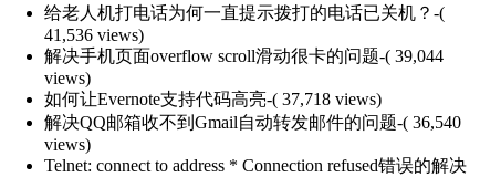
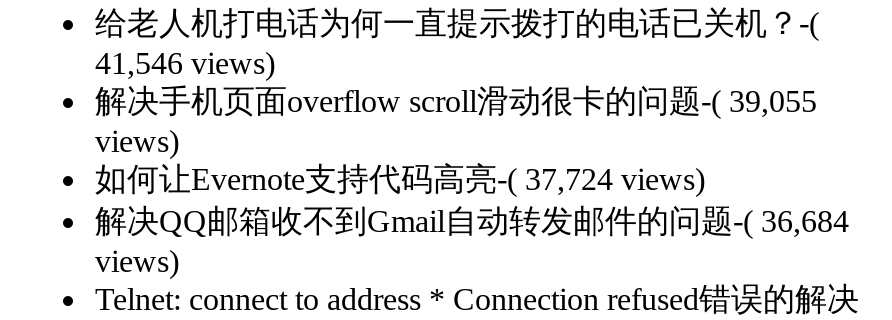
- 41,536 views)
+ 41,546 views)

- 解决手机页面overflow scroll滑动很卡的问题-( 39,044
+ 解决手机页面overflow scroll滑动很卡的问题-( 39,055

- 如何让Evernote支持代码高亮-( 37,718 views)
+ 如何让Evernote支持代码高亮-( 37,724 views)

- 解决QQ邮箱收不到Gmail自动转发邮件的问题-( 36,540
+ 解决QQ邮箱收不到Gmail自动转发邮件的问题-( 36,684
